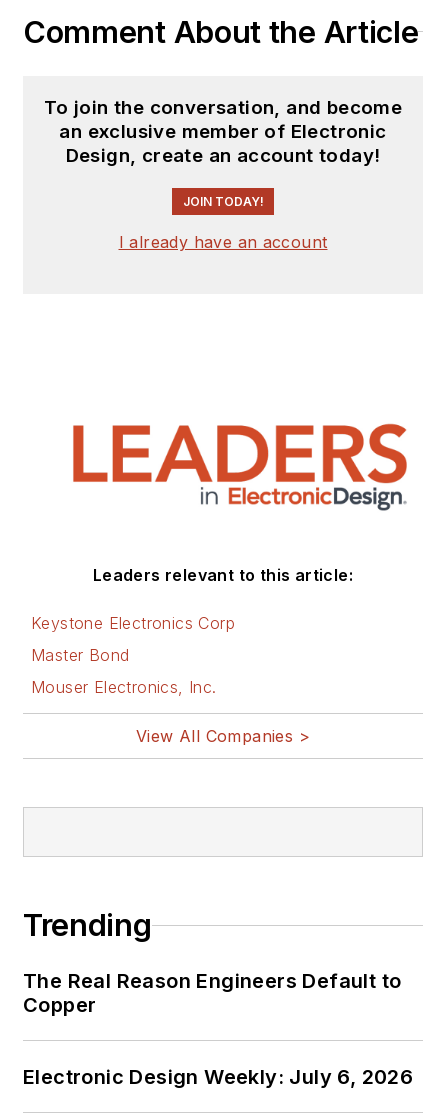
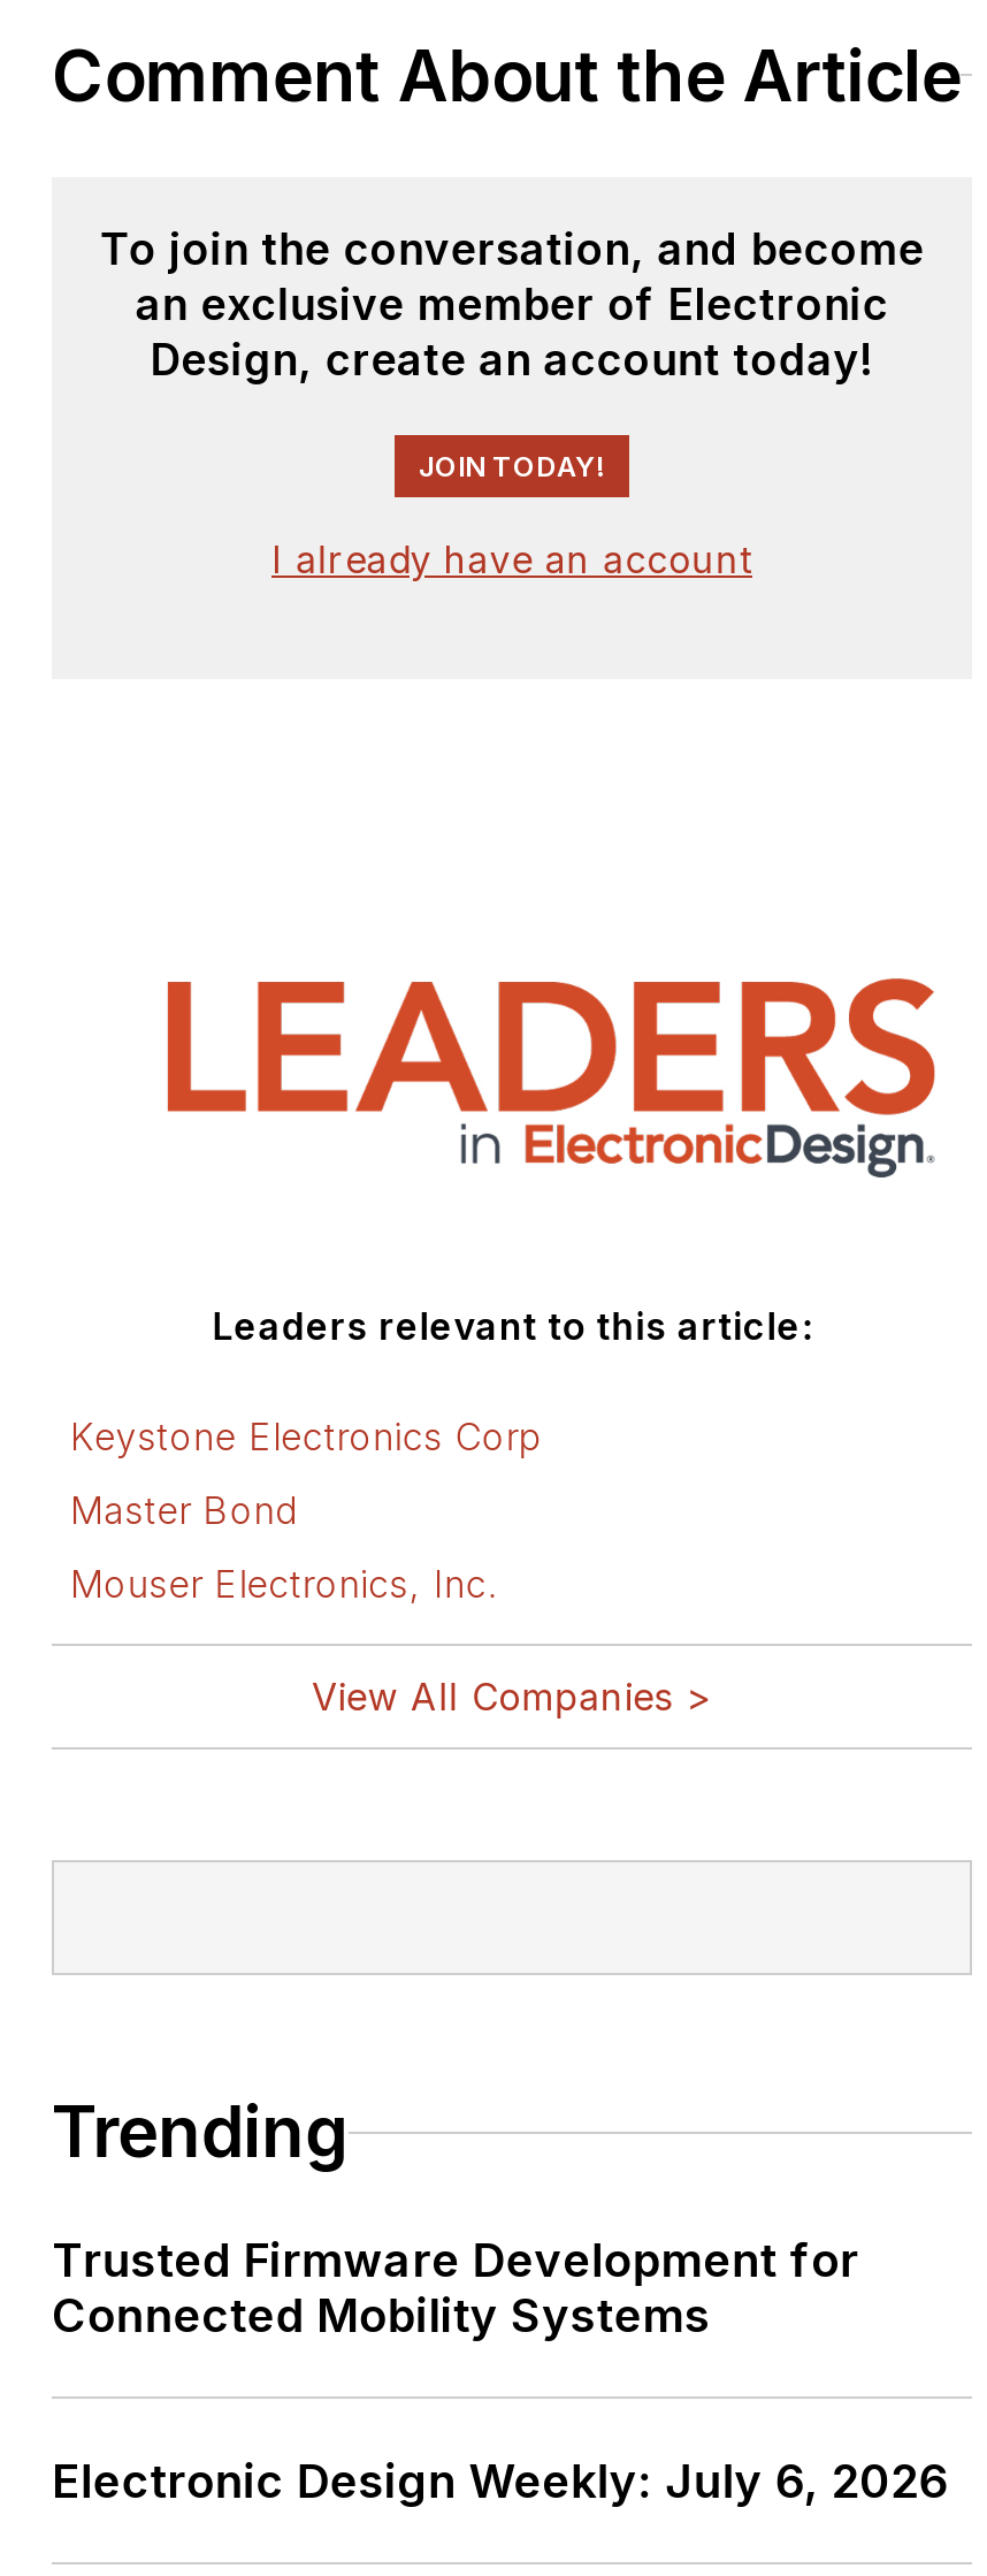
- The Real Reason Engineers Default to
- Copper
+ Trusted Firmware Development for
+ Connected Mobility Systems
